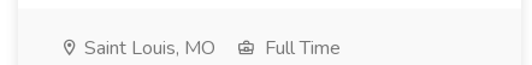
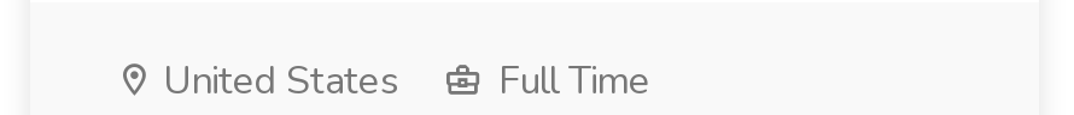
- Saint Louis, MO
+ United States
